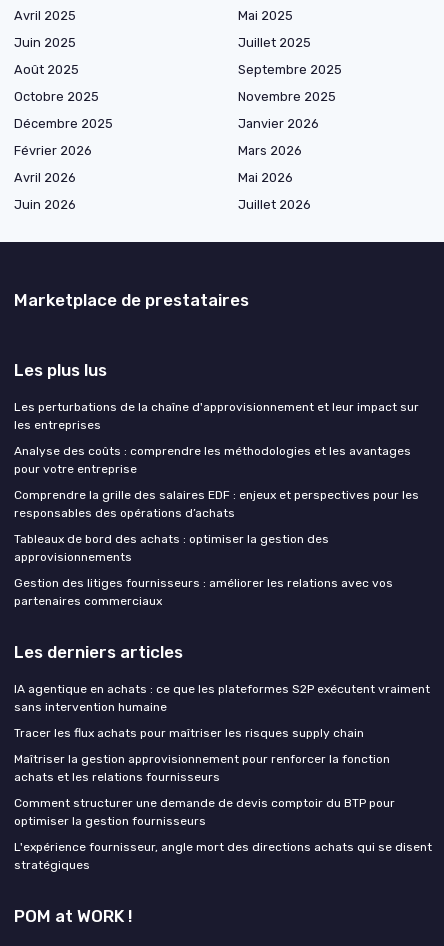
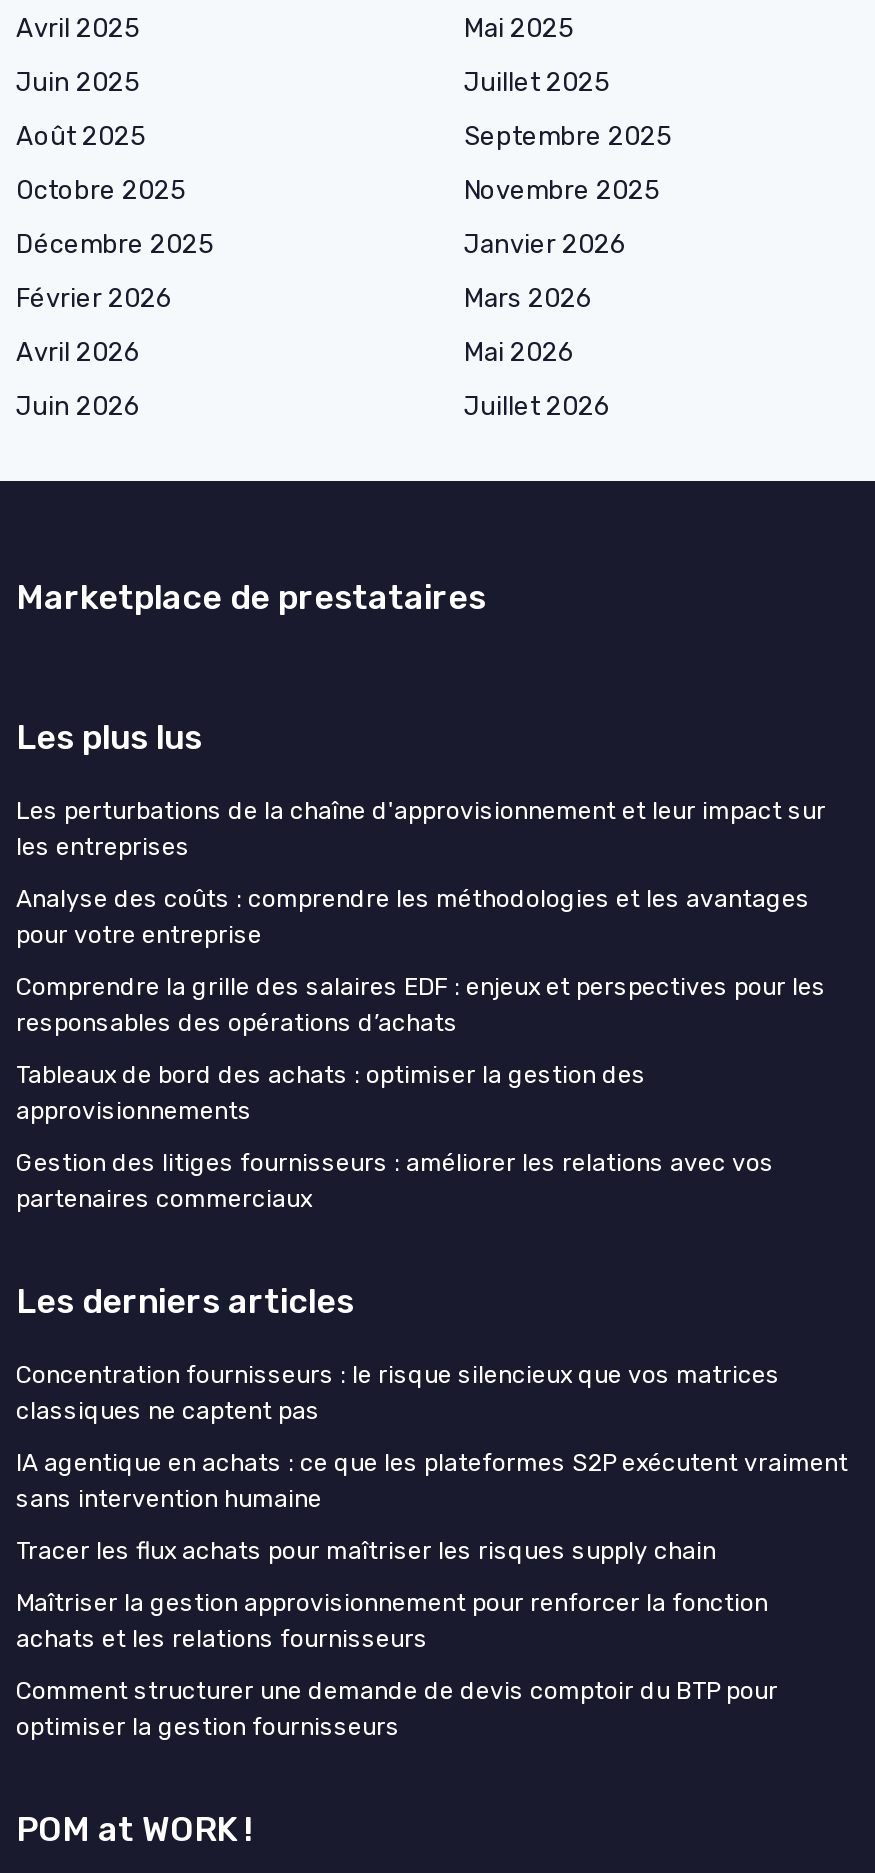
+ Concentration fournisseurs : le risque silencieux que vos matrices
+ classiques ne captent pas

moved down: IA agentique en achats : ce que les plateformes S2P exécutent vraiment | sans intervention humaine | Tracer les flux achats pour maîtriser les risques supply chain | Maîtriser la gestion approvisionnement pour renforcer la fonction | achats et les relations fournisseurs | Comment structurer une demande de devis comptoir du BTP pour | optimiser la gestion fournisseurs

- L'expérience fournisseur, angle mort des directions achats qui se disent
- stratégiques
